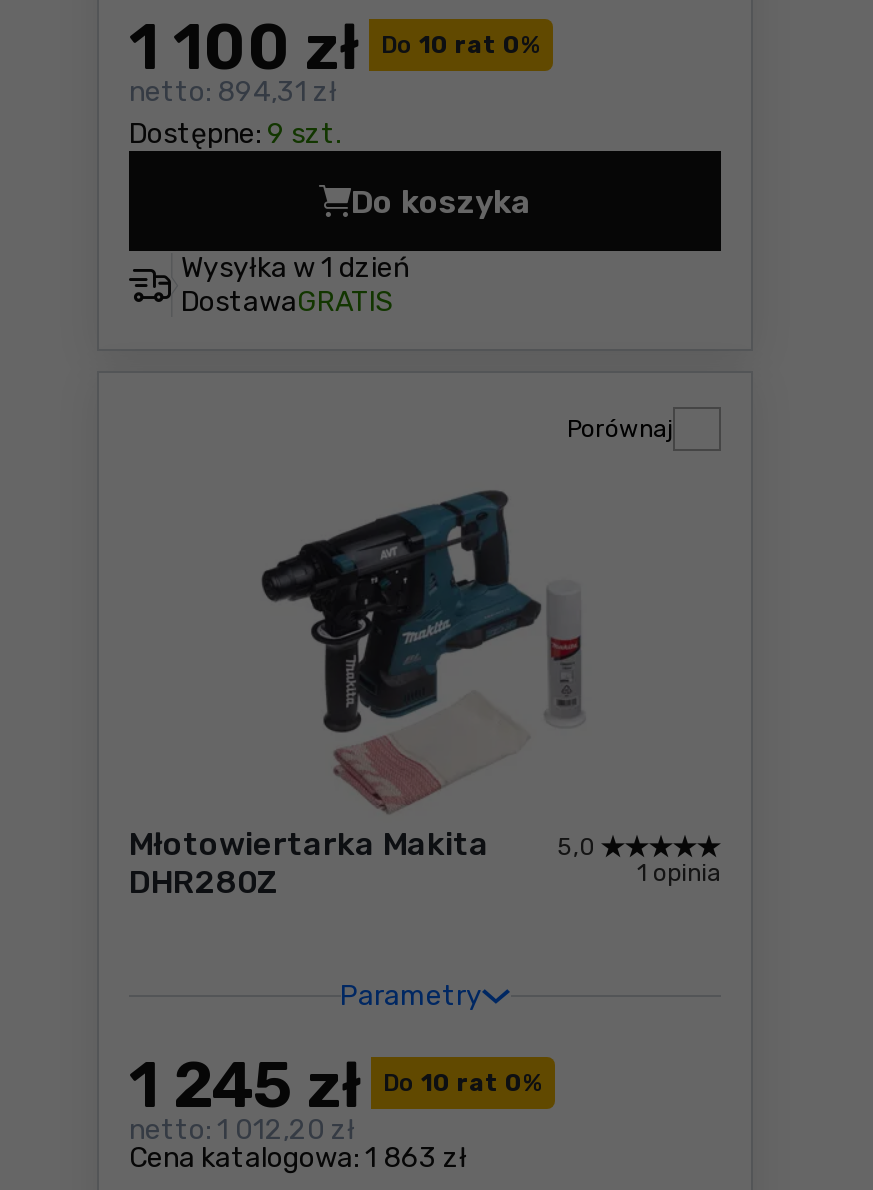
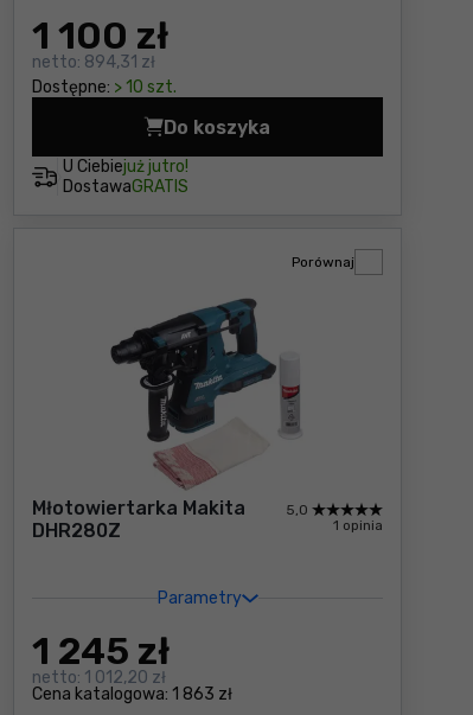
- Do 10 rat 0%

- Dostępne: 9 szt.
+ Dostępne: > 10 szt.

- Wysyłka w1 dzień
+ U Ciebiejuż jutro!

- Do 10 rat 0%
